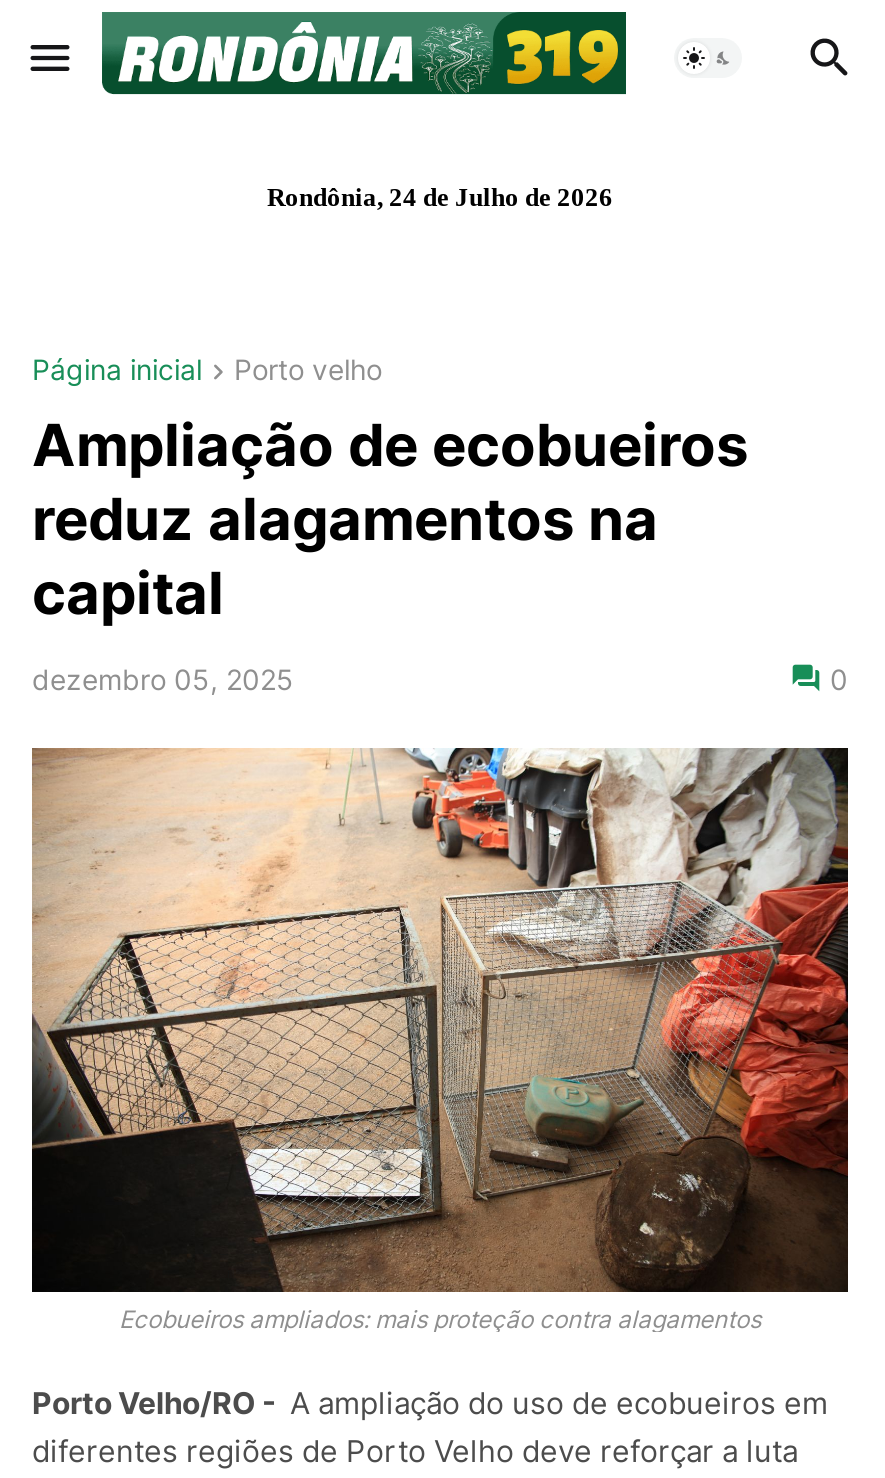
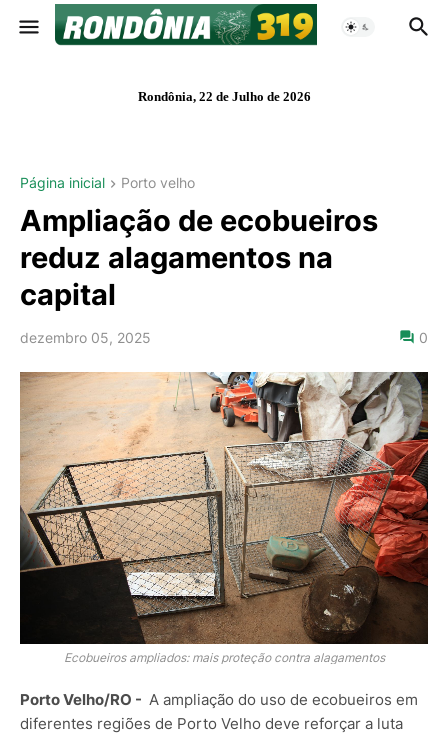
- Rondônia, 24 de Julho de 2026
+ Rondônia, 22 de Julho de 2026
